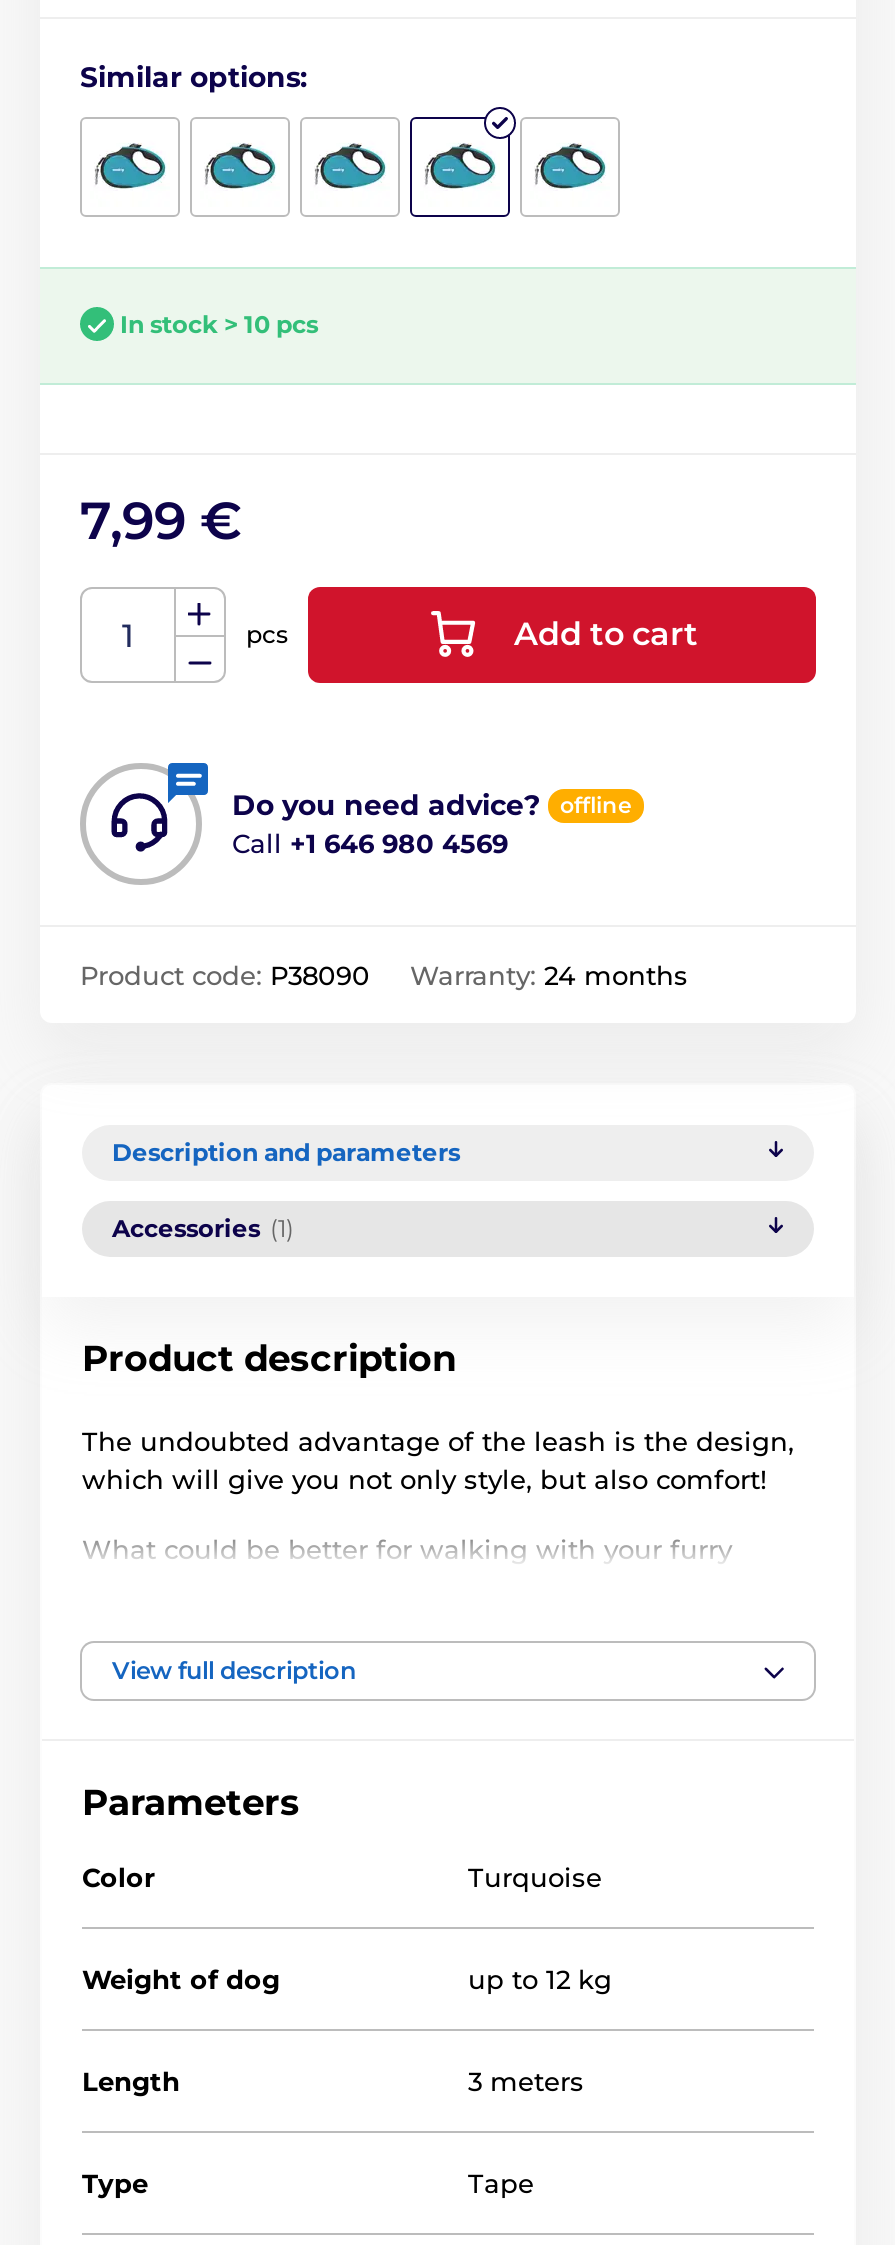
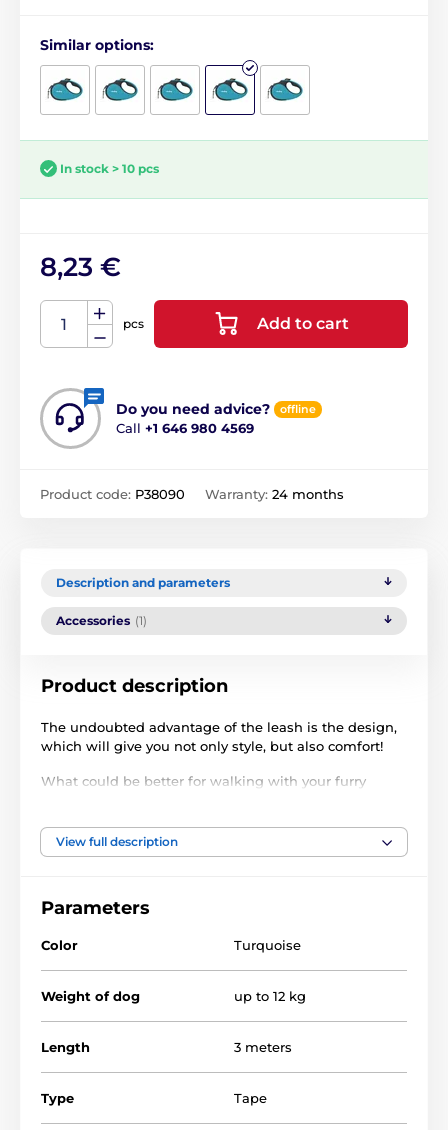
- 7,99 €
+ 8,23 €
